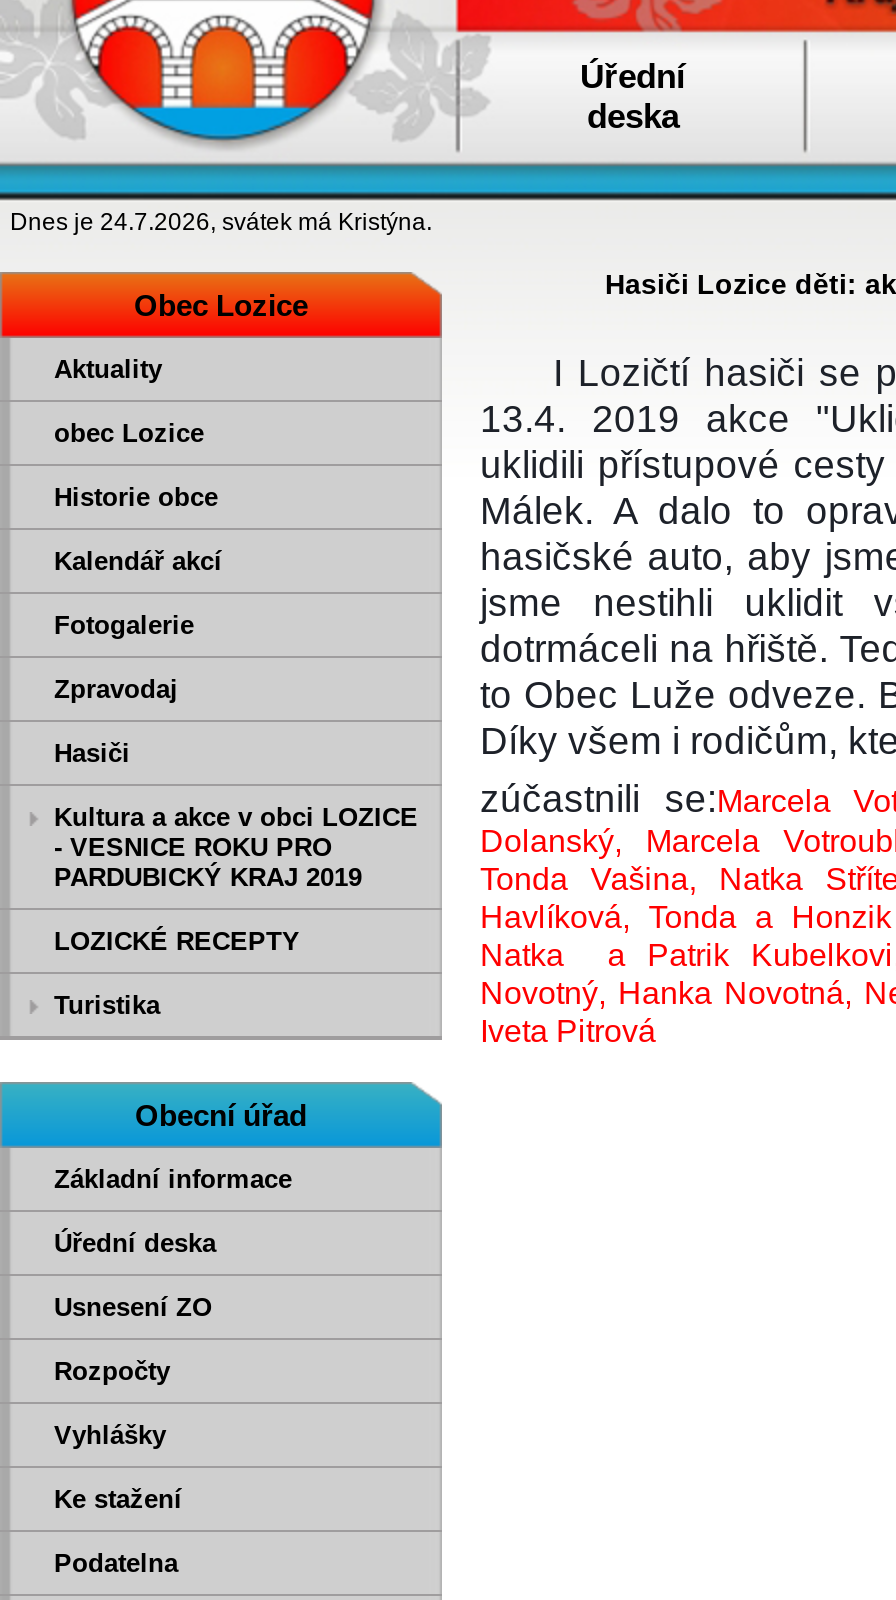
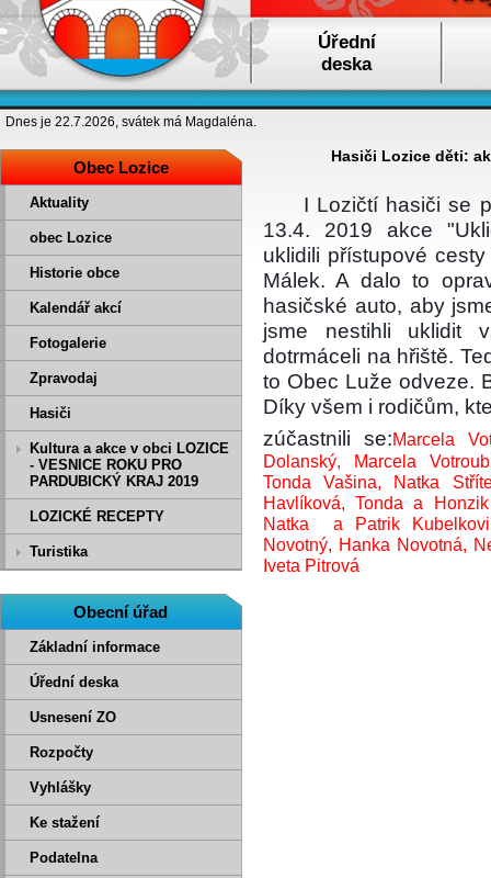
- Dnes je 24.7.2026, svátek má Kristýna.
+ Dnes je 22.7.2026, svátek má Magdaléna.
